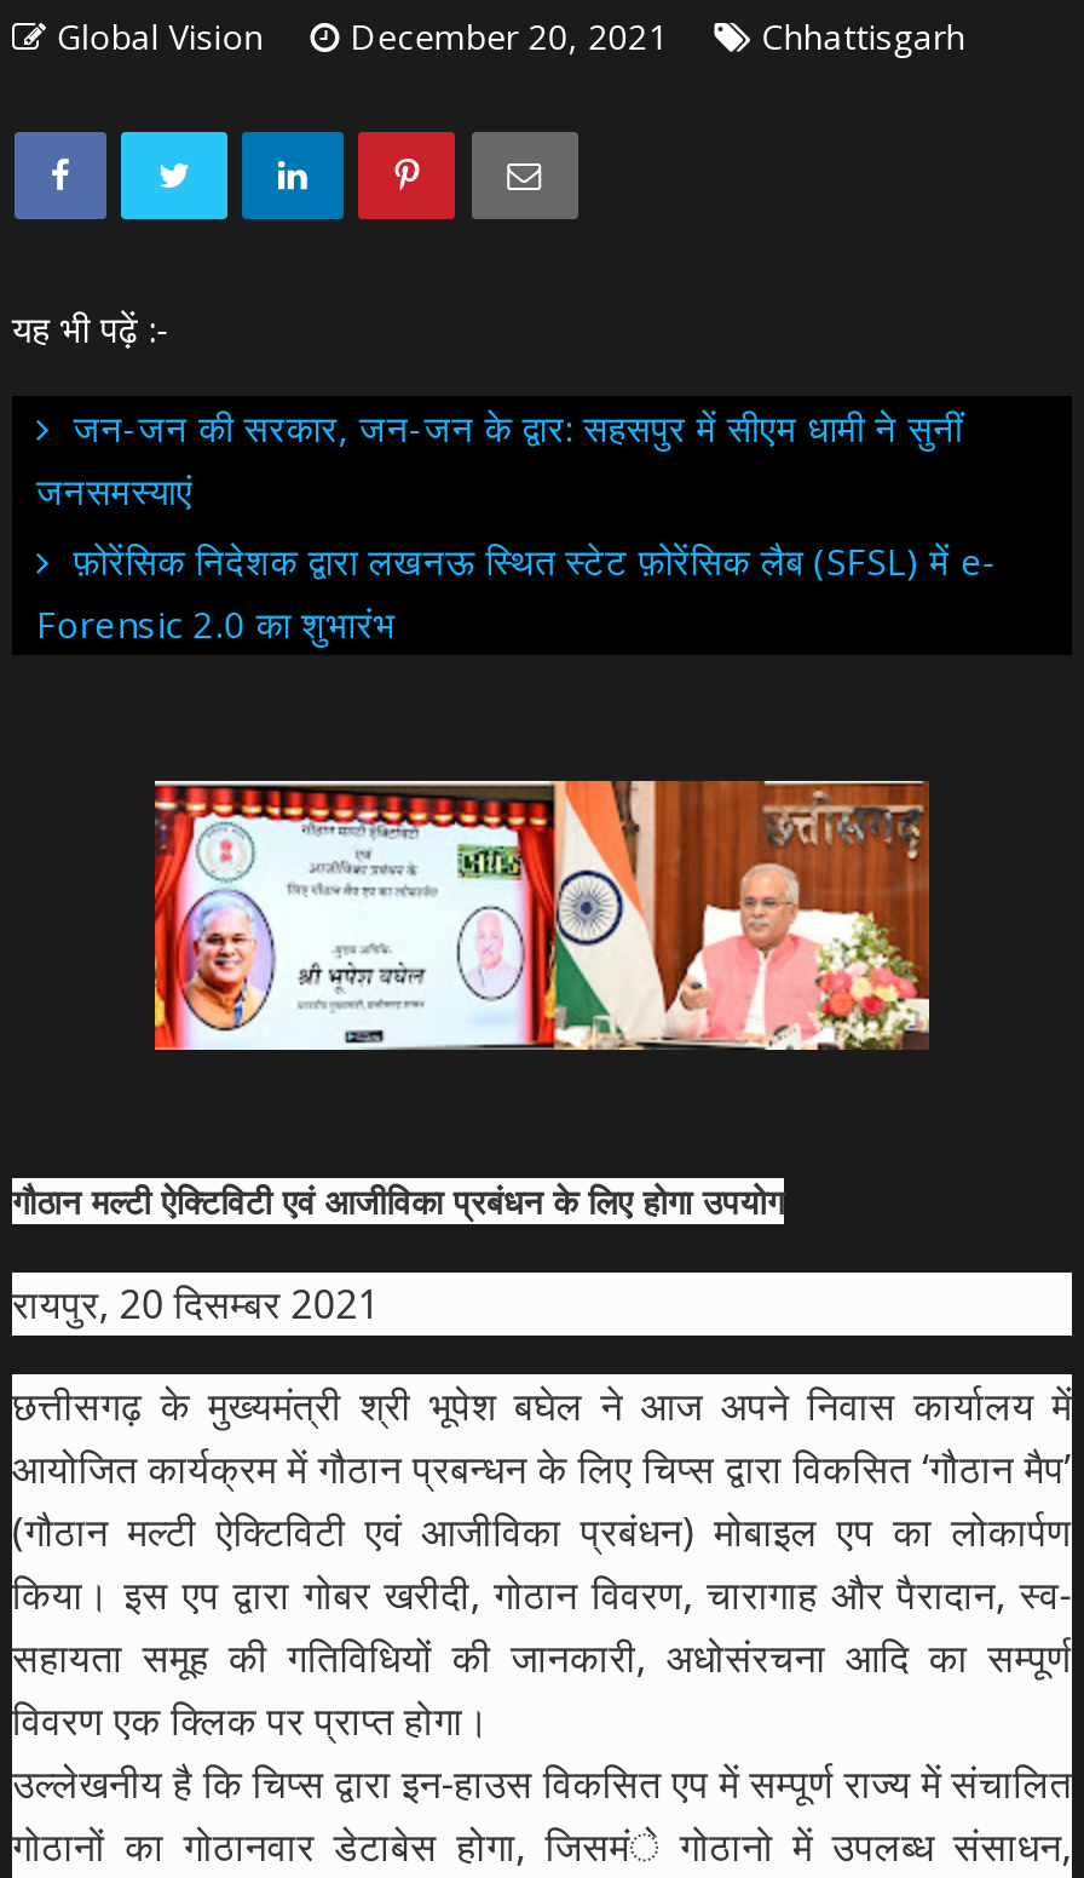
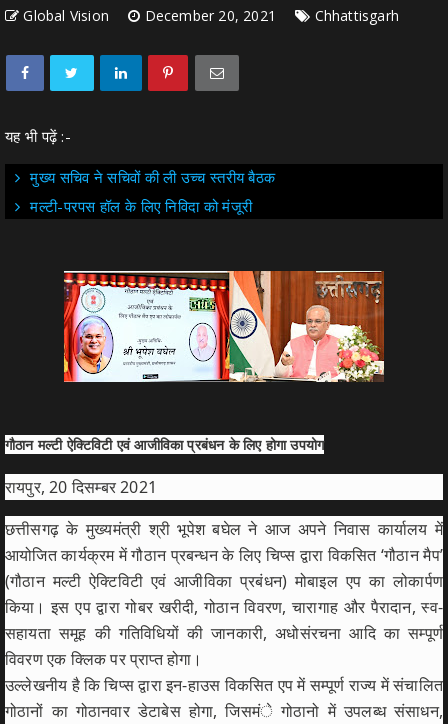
- जन-जन की सरकार, जन-जन के द्वार: सहसपुर में सीएम धामी ने सुनीं
- जनसमस्याएं
- फ़ोरेंसिक निदेशक द्वारा लखनऊ स्थित स्टेट फ़ोरेंसिक लैब (SFSL) में e-
- Forensic 2.0 का शुभारंभ
+ मुख्य सचिव ने सचिवों की ली उच्च स्तरीय बैठक
+ मल्टी-परपस हॉल के लिए निविदा को मंजूरी
